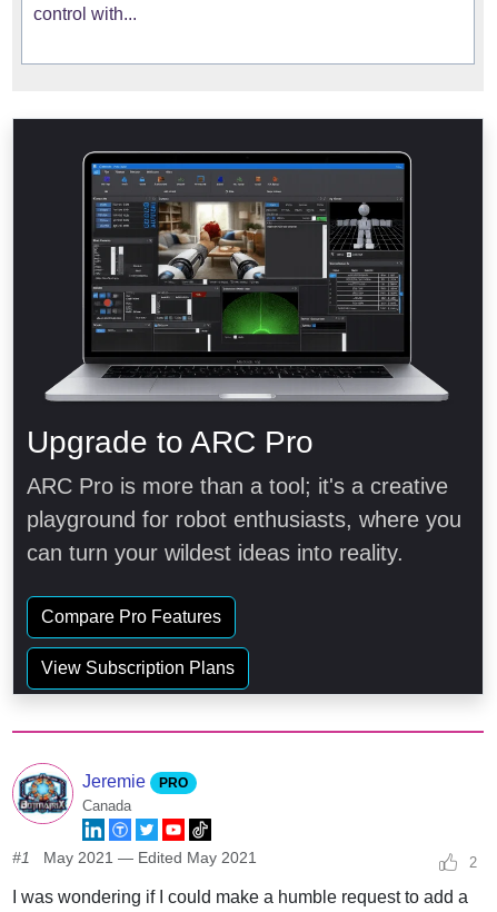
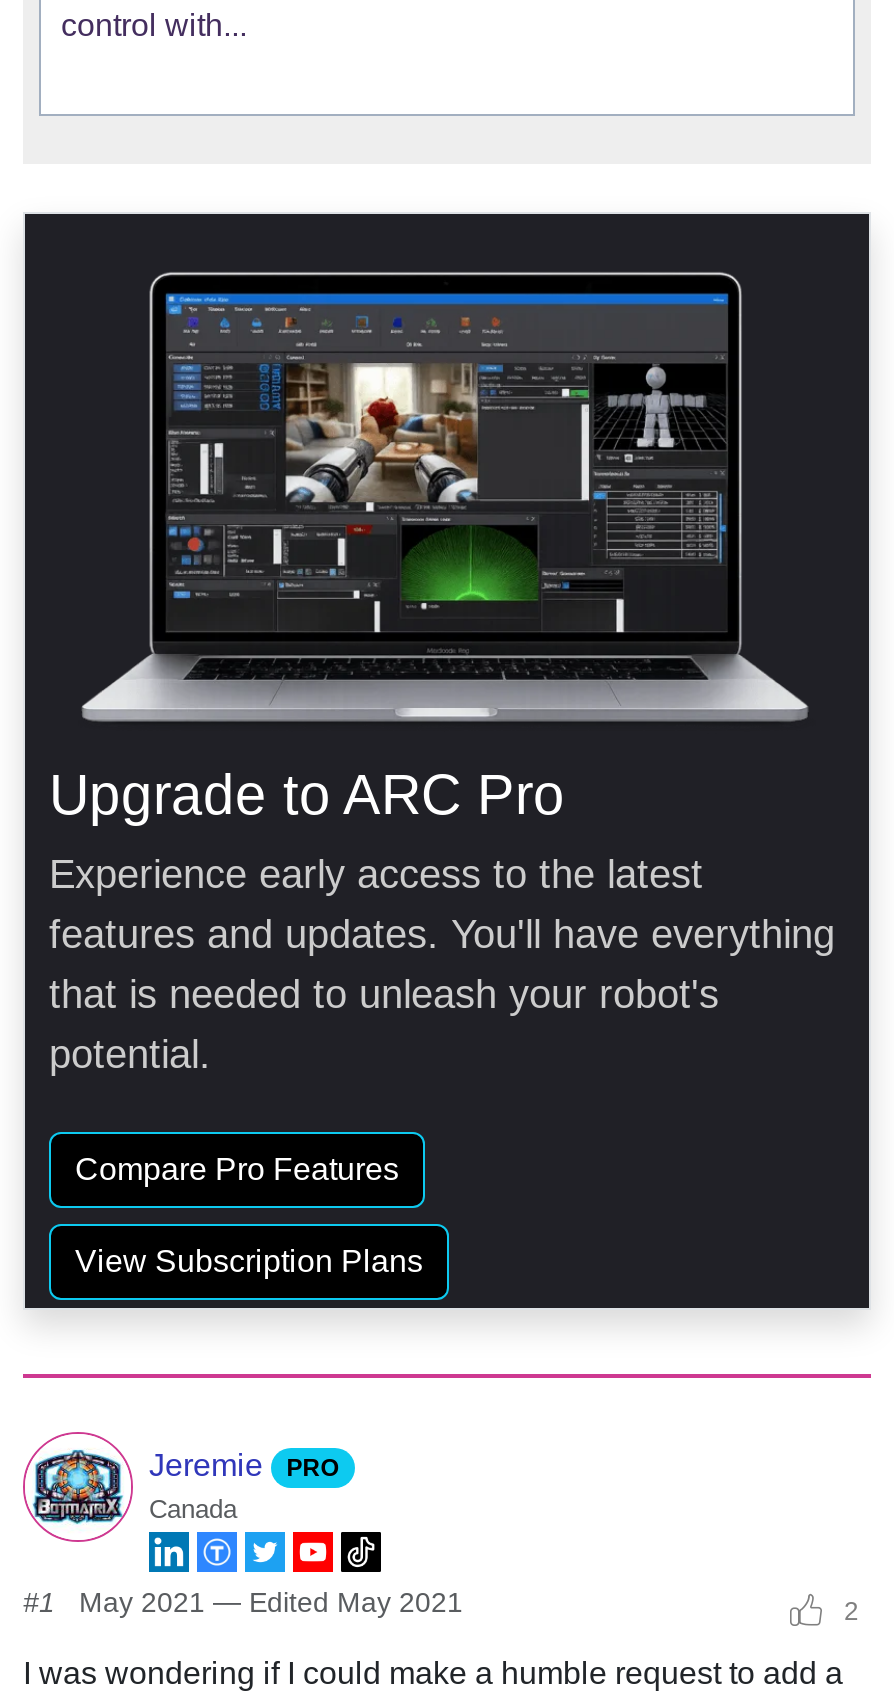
- ARC Pro is more than a tool; it's a creative
- playground for robot enthusiasts, where you
- can turn your wildest ideas into reality.
+ Experience early access to the latest
+ features and updates. You'll have everything
+ that is needed to unleash your robot's
+ potential.
